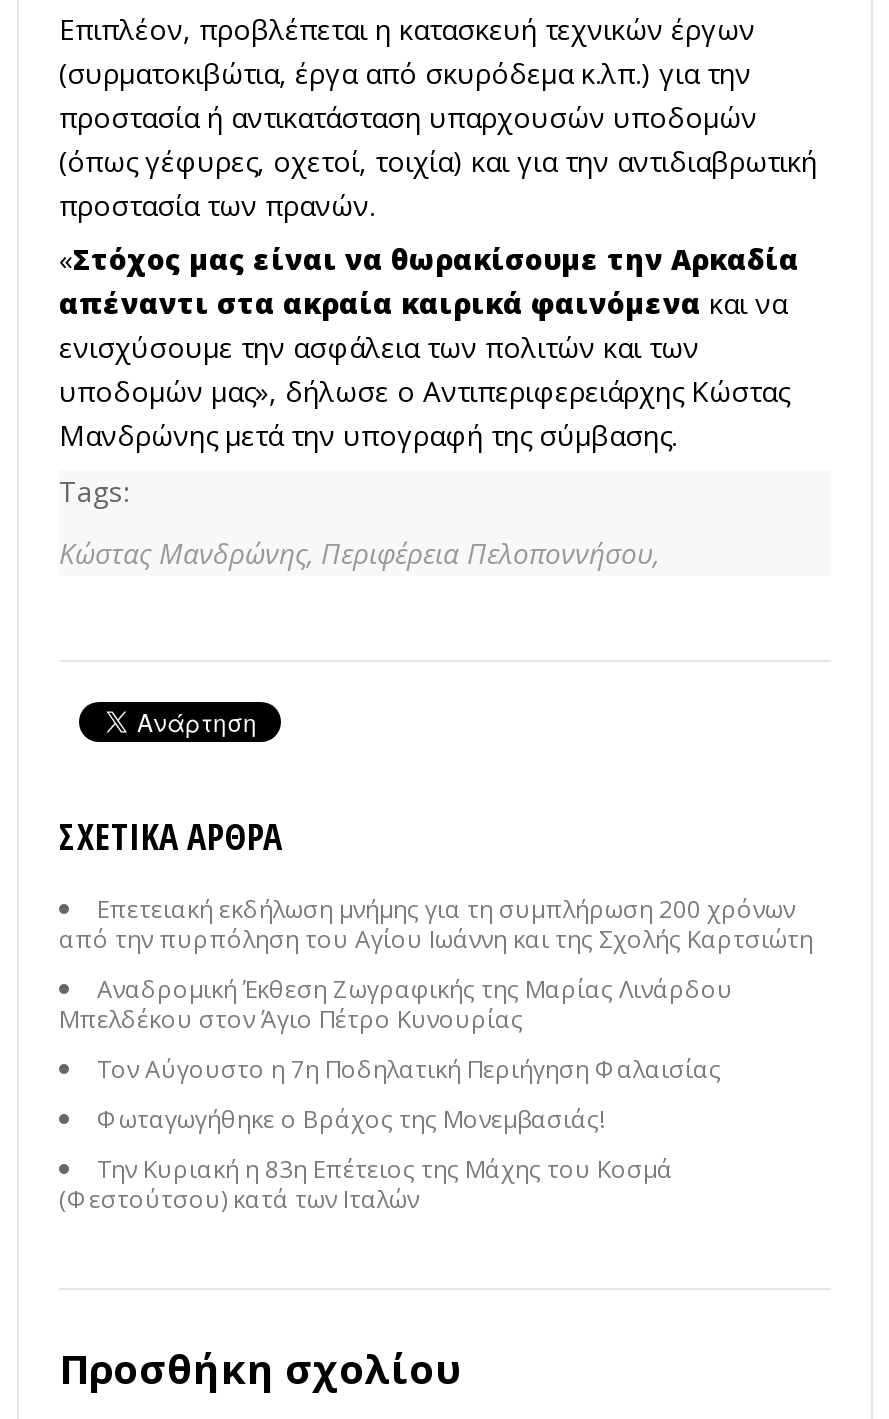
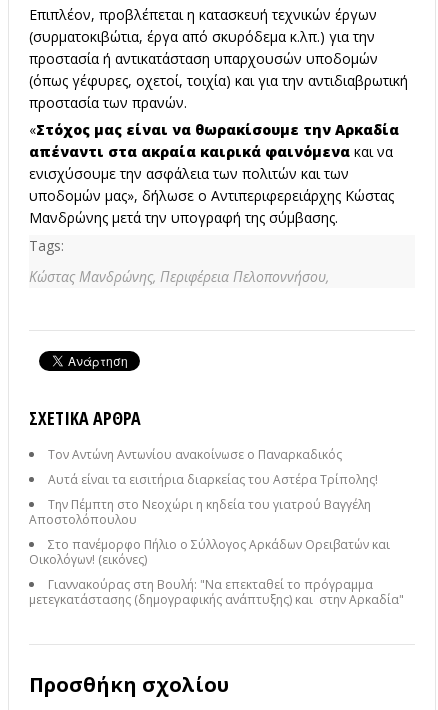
- Επετειακή εκδήλωση μνήμης για τη συμπλήρωση 200 χρόνων
- από την πυρπόληση του Αγίου Ιωάννη και της Σχολής Καρτσιώτη
+ Τον Αντώνη Αντωνίου ανακοίνωσε ο Παναρκαδικός

- Αναδρομική Έκθεση Ζωγραφικής της Μαρίας Λινάρδου
- Μπελδέκου στον Άγιο Πέτρο Κυνουρίας
+ Αυτά είναι τα εισιτήρια διαρκείας του Αστέρα Τρίπολης!

- Τον Αύγουστο η 7η Ποδηλατική Περιήγηση Φαλαισίας
+ Την Πέμπτη στο Νεοχώρι η κηδεία του γιατρού Βαγγέλη
+ Αποστολόπουλου

- Φωταγωγήθηκε ο Βράχος της Μονεμβασιάς!
+ Στο πανέμορφο Πήλιο ο Σύλλογος Αρκάδων Ορειβατών και
+ Οικολόγων! (εικόνες)

- Την Κυριακή η 83η Επέτειος της Μάχης του Κοσμά
- (Φεστούτσου) κατά των Ιταλών
+ Γιαννακούρας στη Βουλή: "Να επεκταθεί το πρόγραμμα
+ μετεγκατάστασης (δημογραφικής ανάπτυξης) και στην Αρκαδία"
